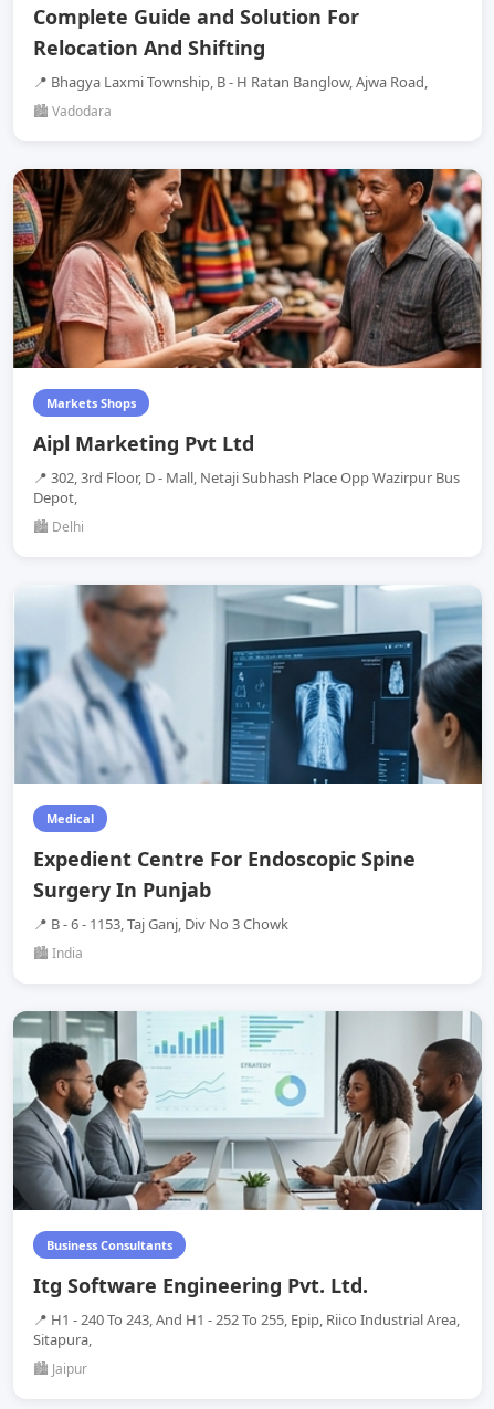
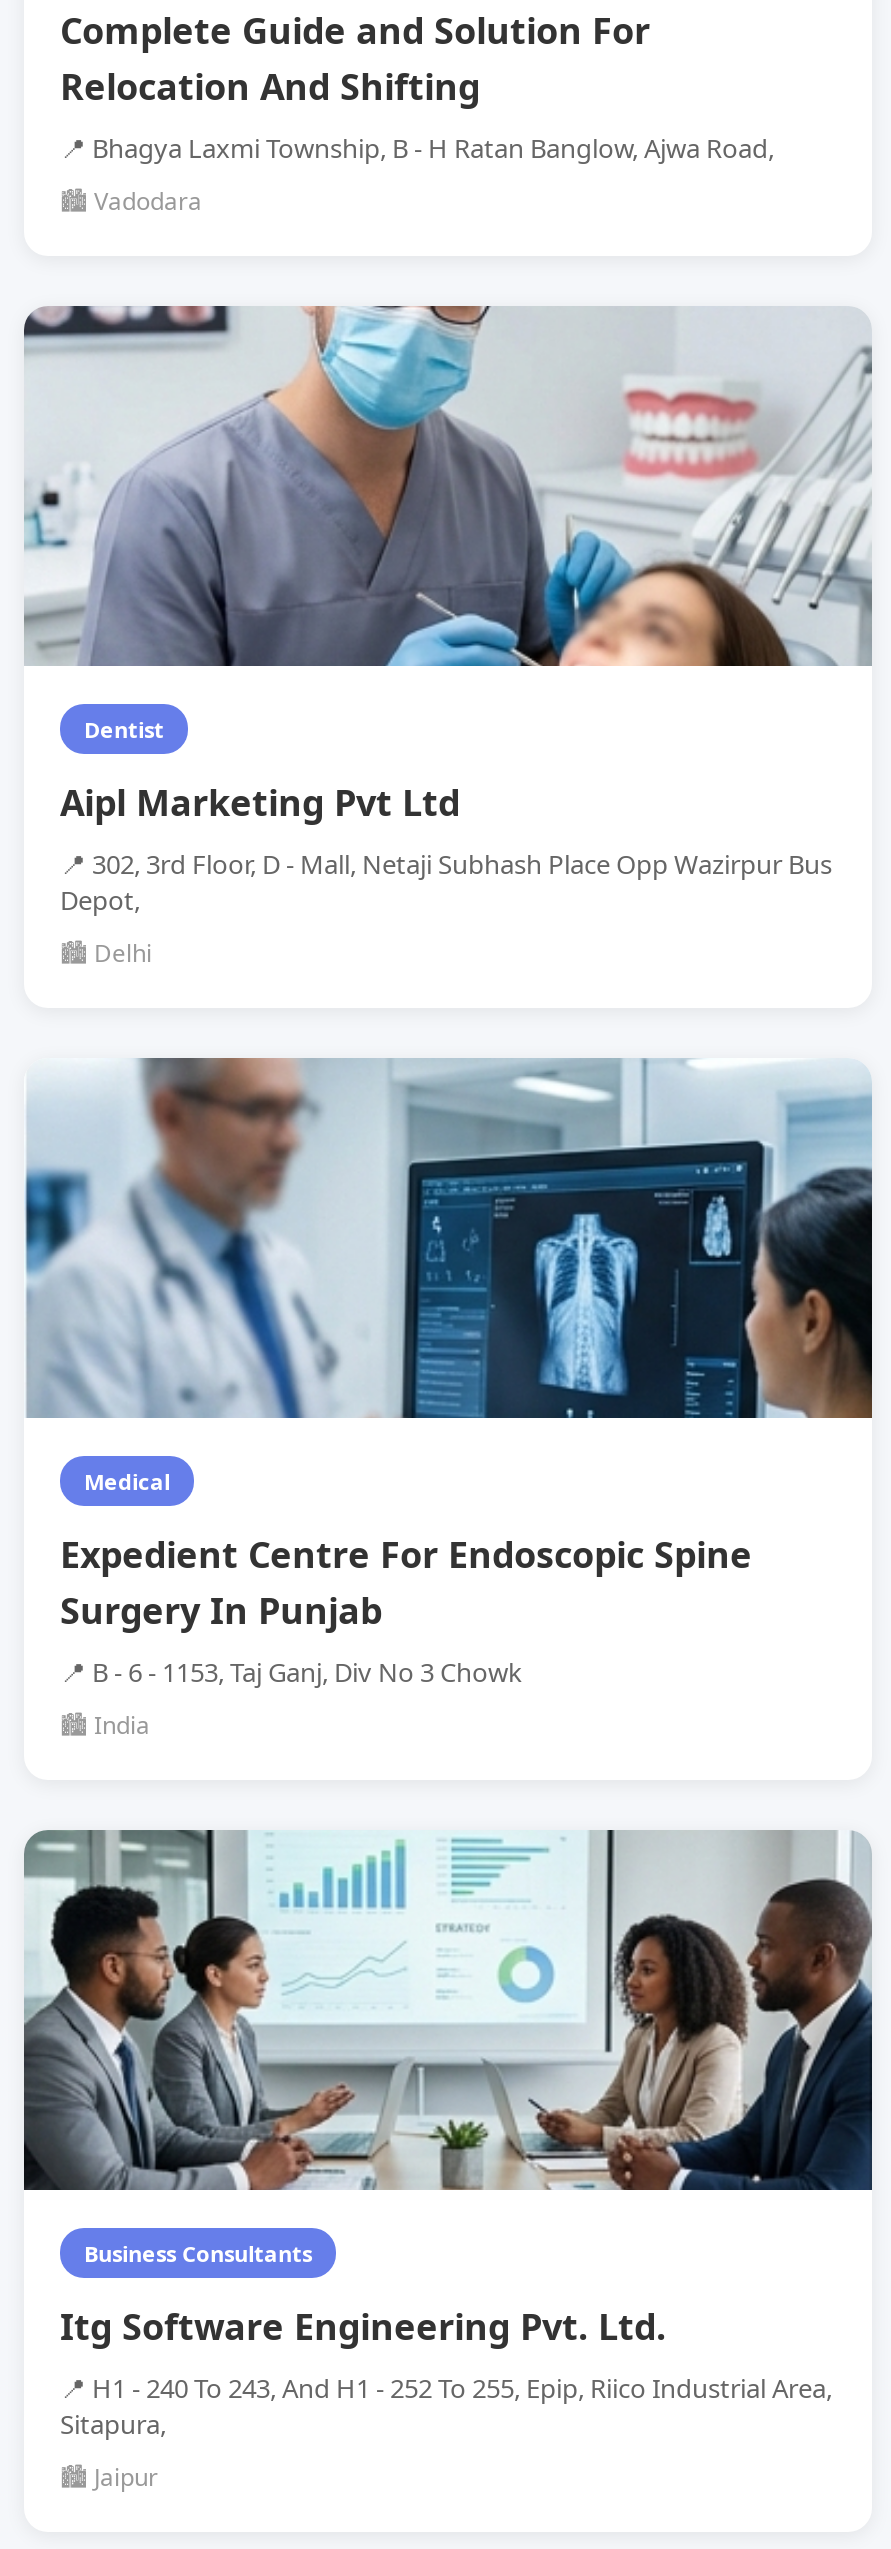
- [image]
- Markets Shops
+ [image]
+ Dentist
